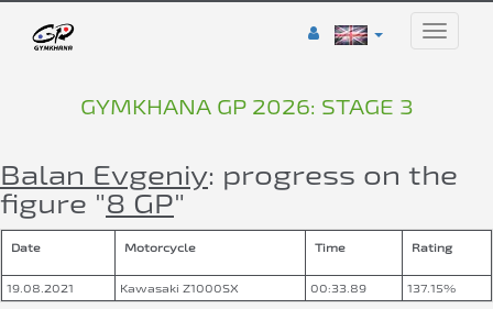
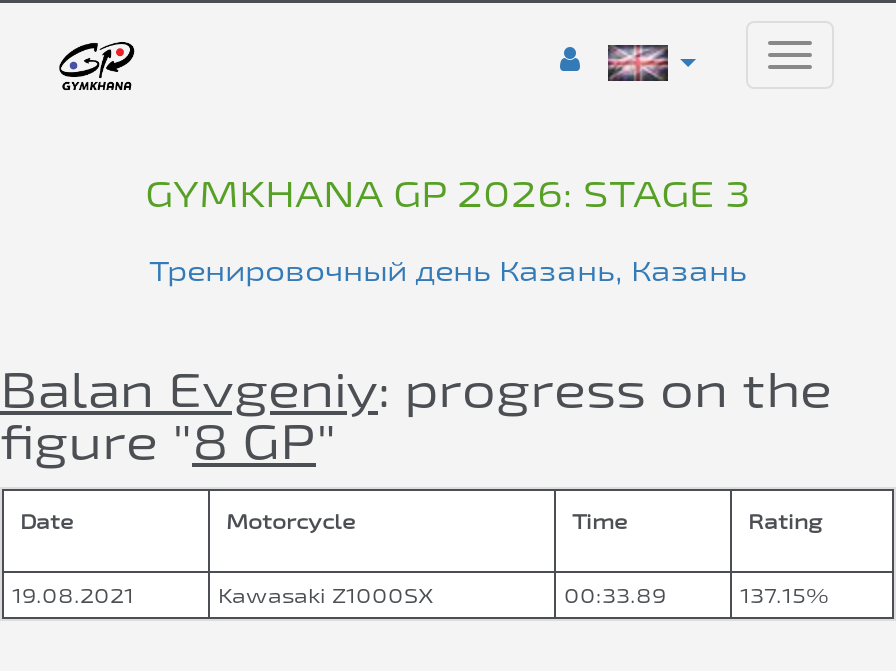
+ Тренировочный день Казань, Казань
